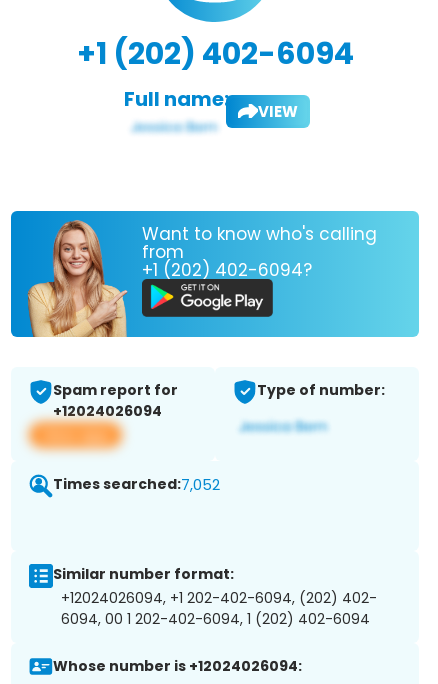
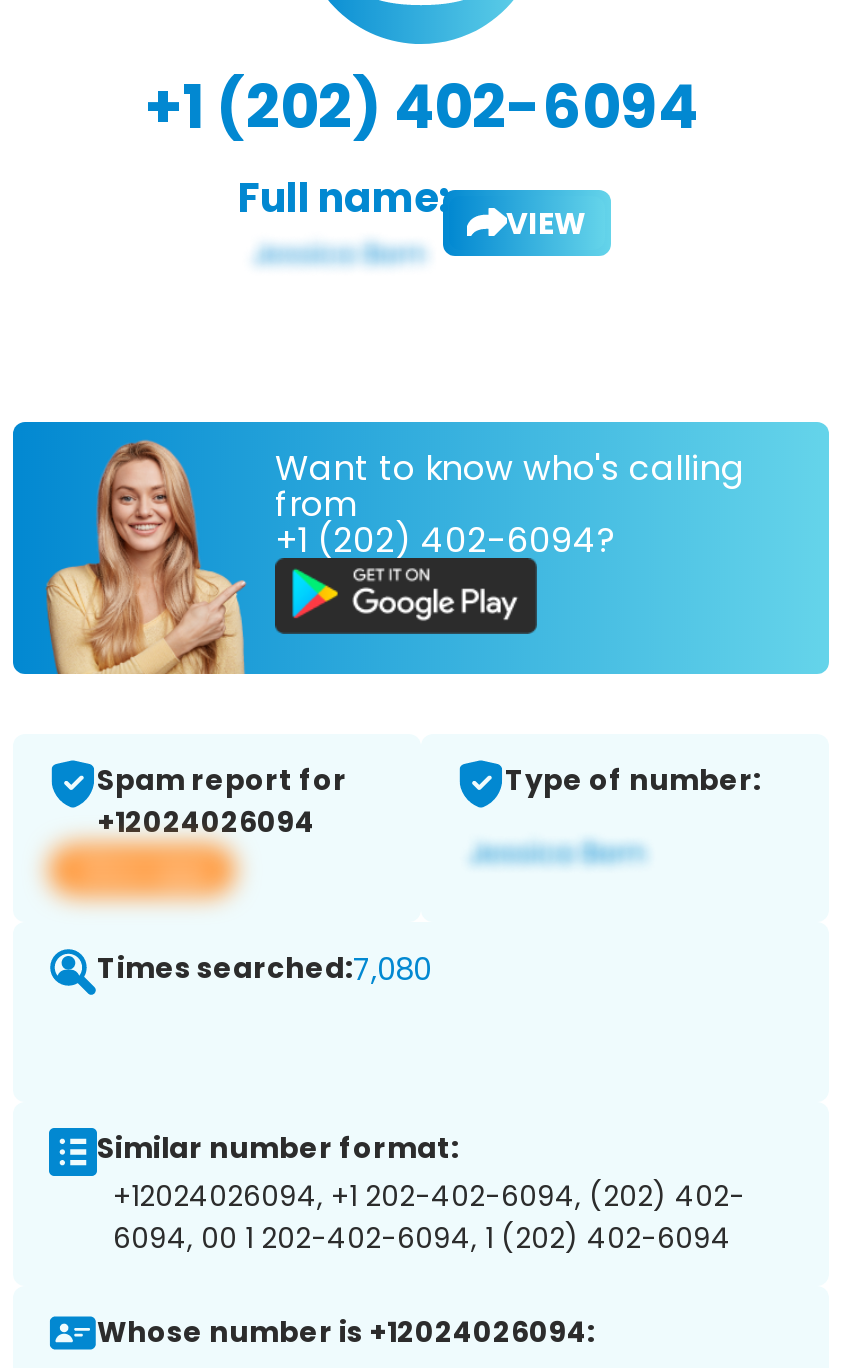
- Times searched:7,052
+ Times searched:7,080
